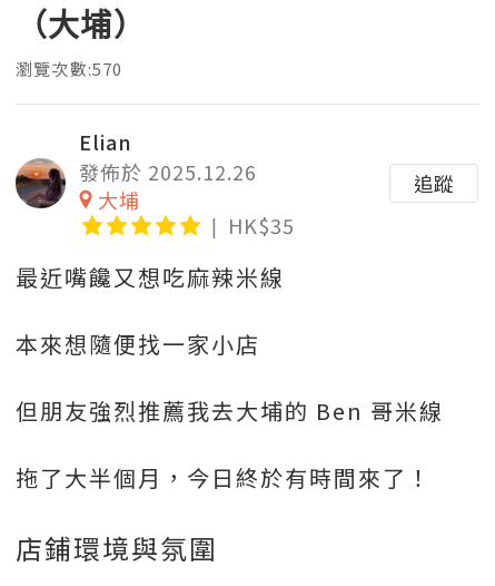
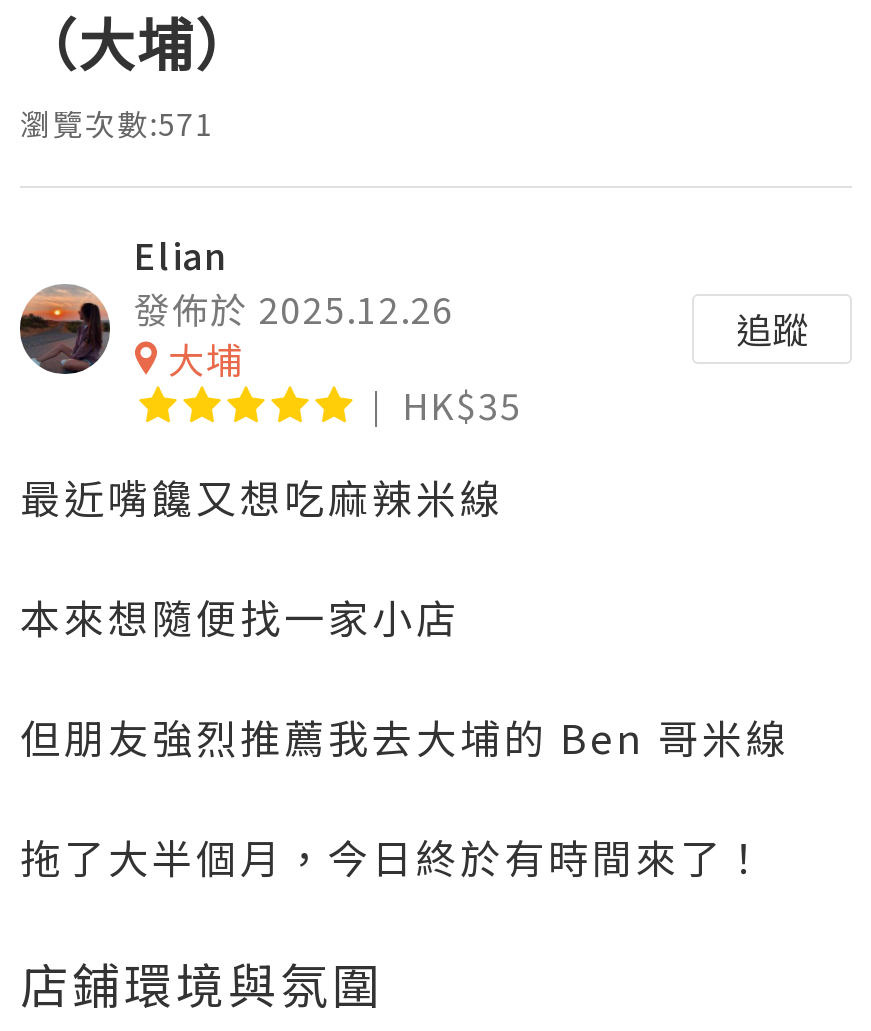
- 瀏覽次數:570
+ 瀏覽次數:571
